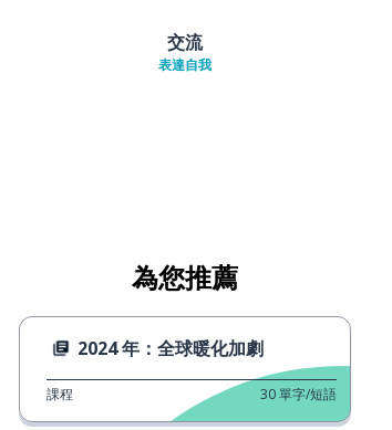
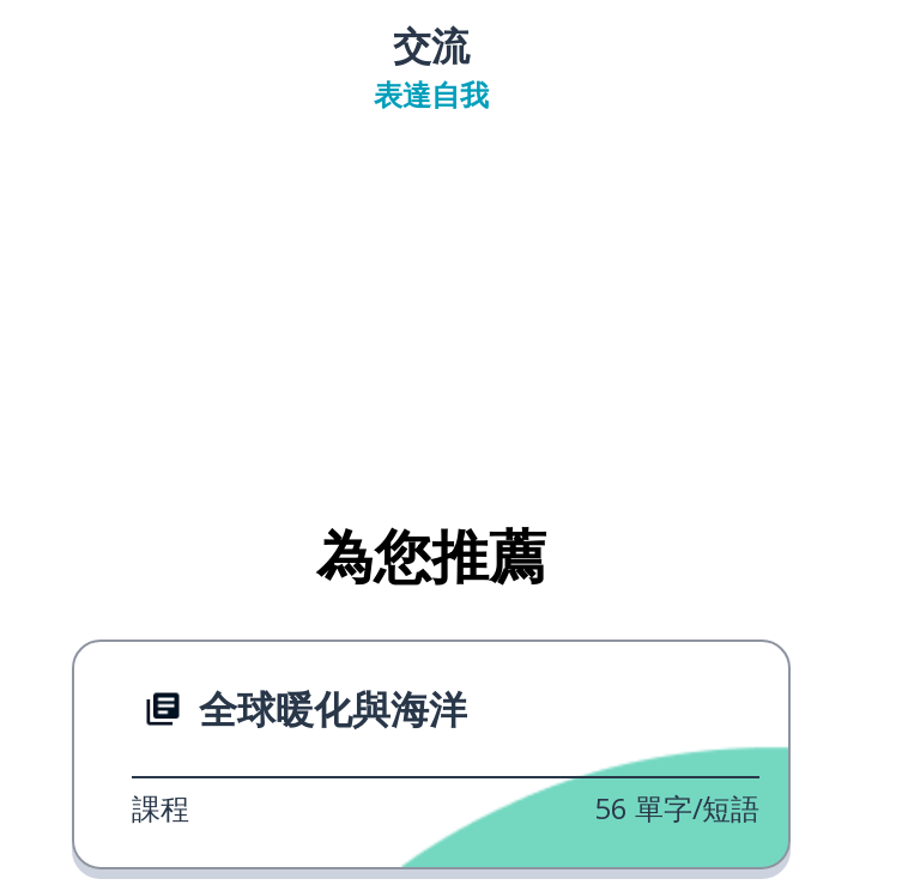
- 2024 年：全球暖化加劇
+ 全球暖化與海洋

- 30 單字/短語
+ 56 單字/短語
